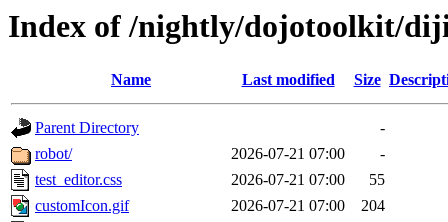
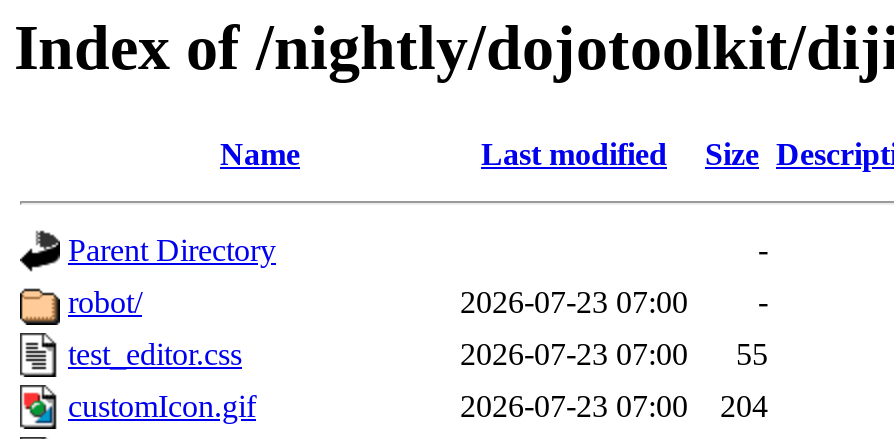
- 2026-07-21 07:00
+ 2026-07-23 07:00

- 2026-07-21 07:00 55
+ 2026-07-23 07:00 55

- 2026-07-21 07:00 204
+ 2026-07-23 07:00 204
